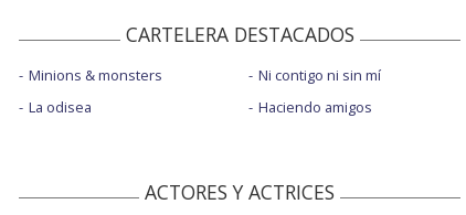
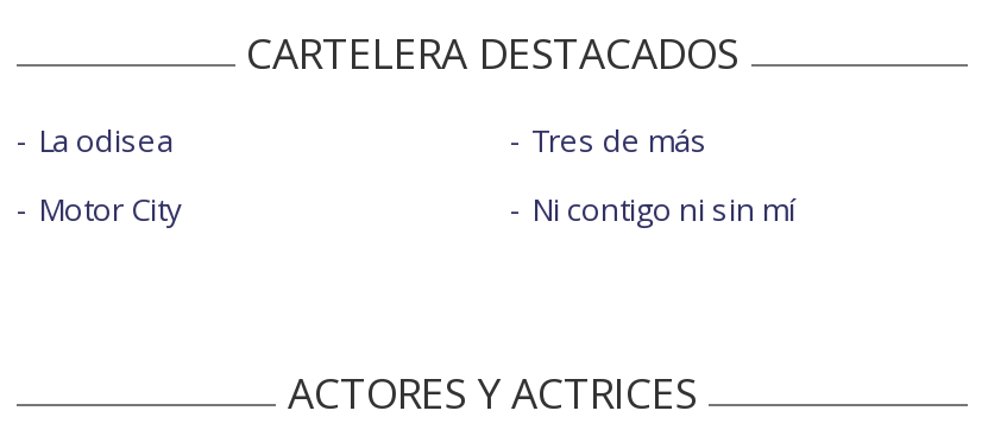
- Minions & monsters

moved down: Ni contigo ni sin mí

+ Motor City

moved up: La odisea

- Haciendo amigos

+ Tres de más
